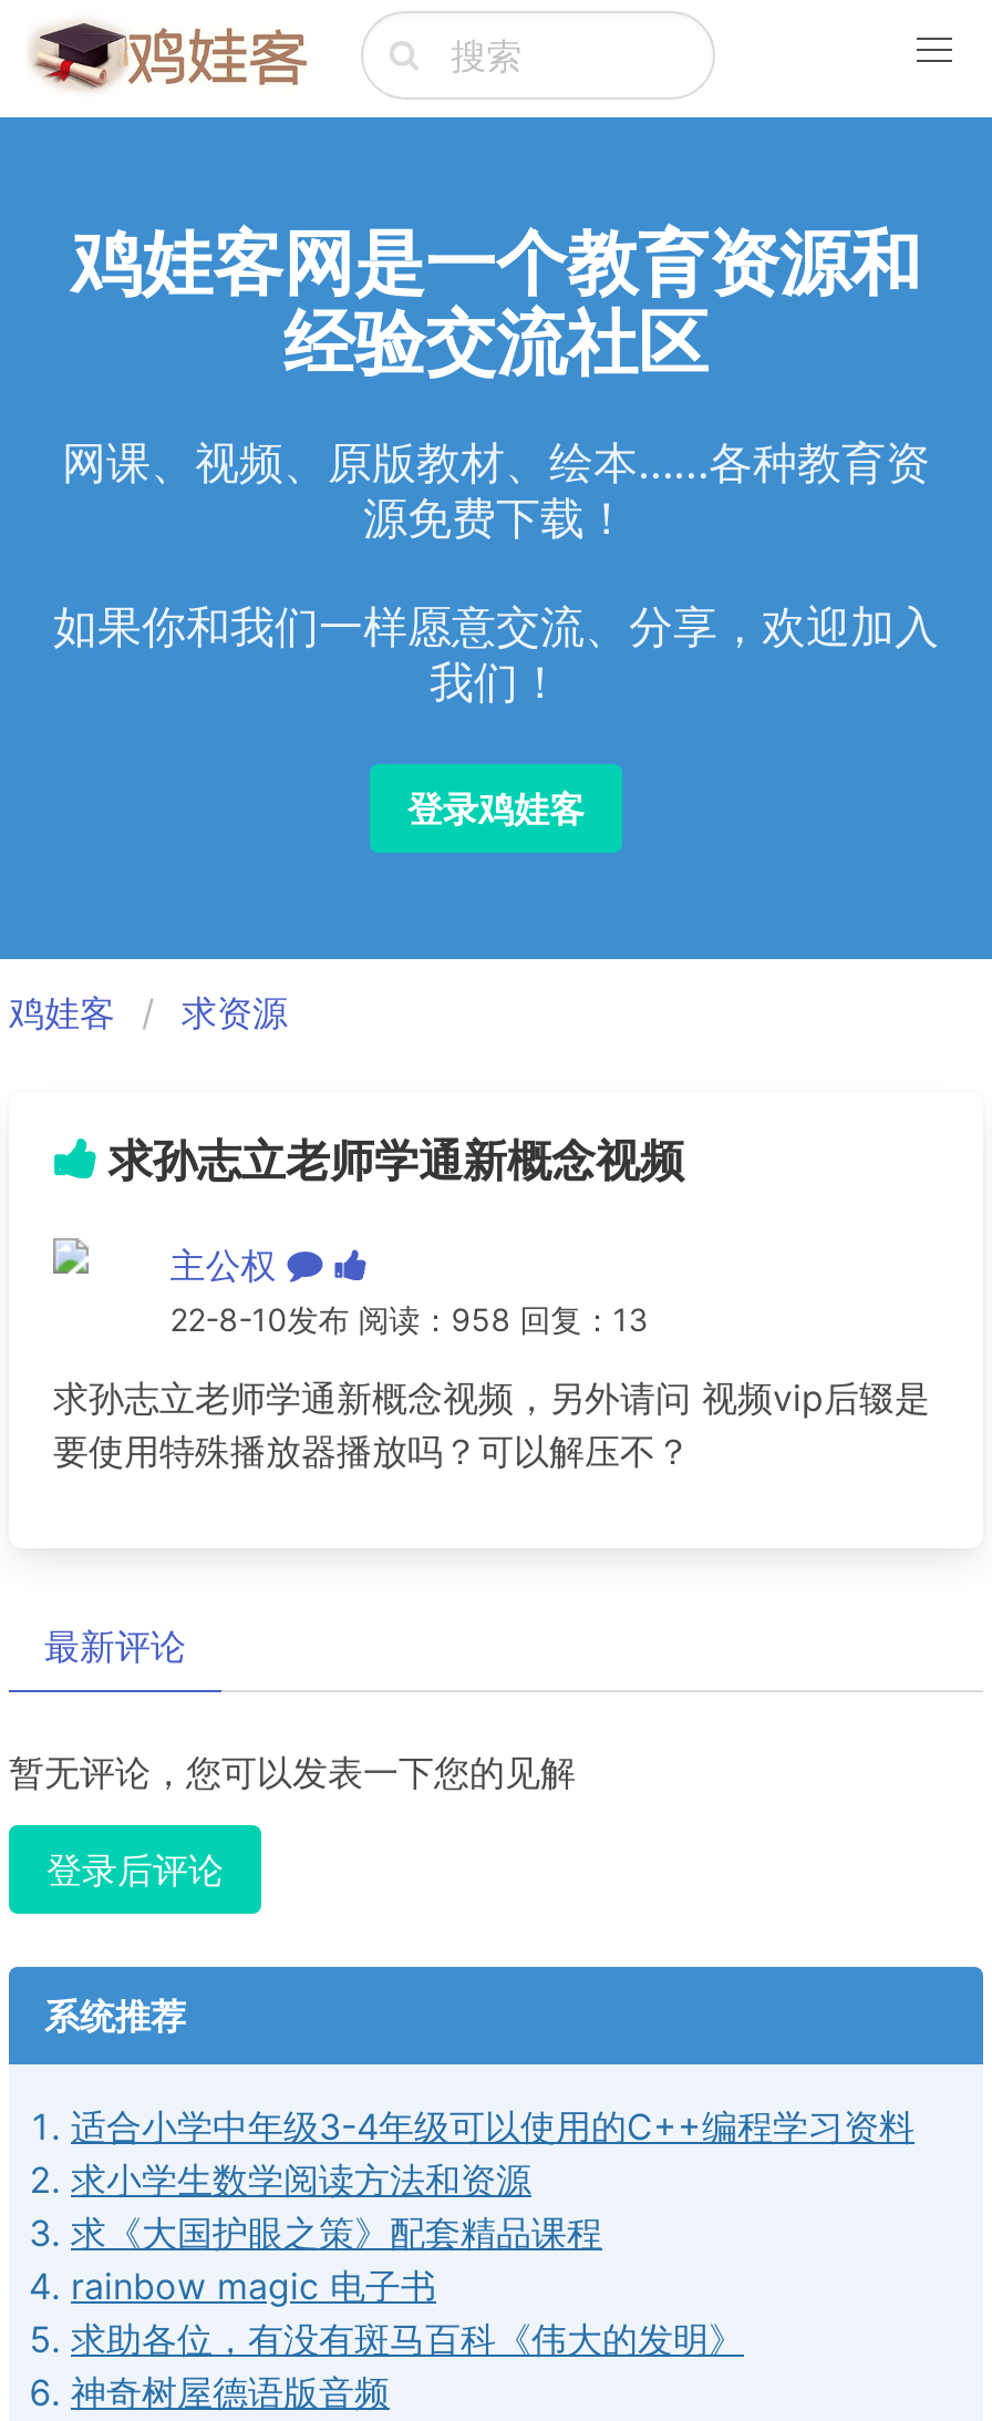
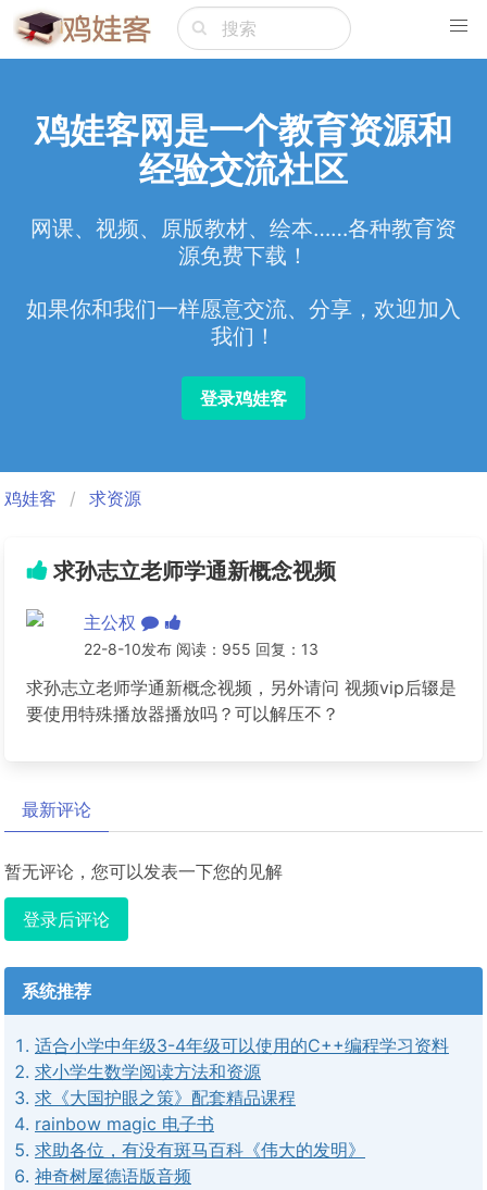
- 22-8-10发布 阅读：958 回复：13
+ 22-8-10发布 阅读：955 回复：13
